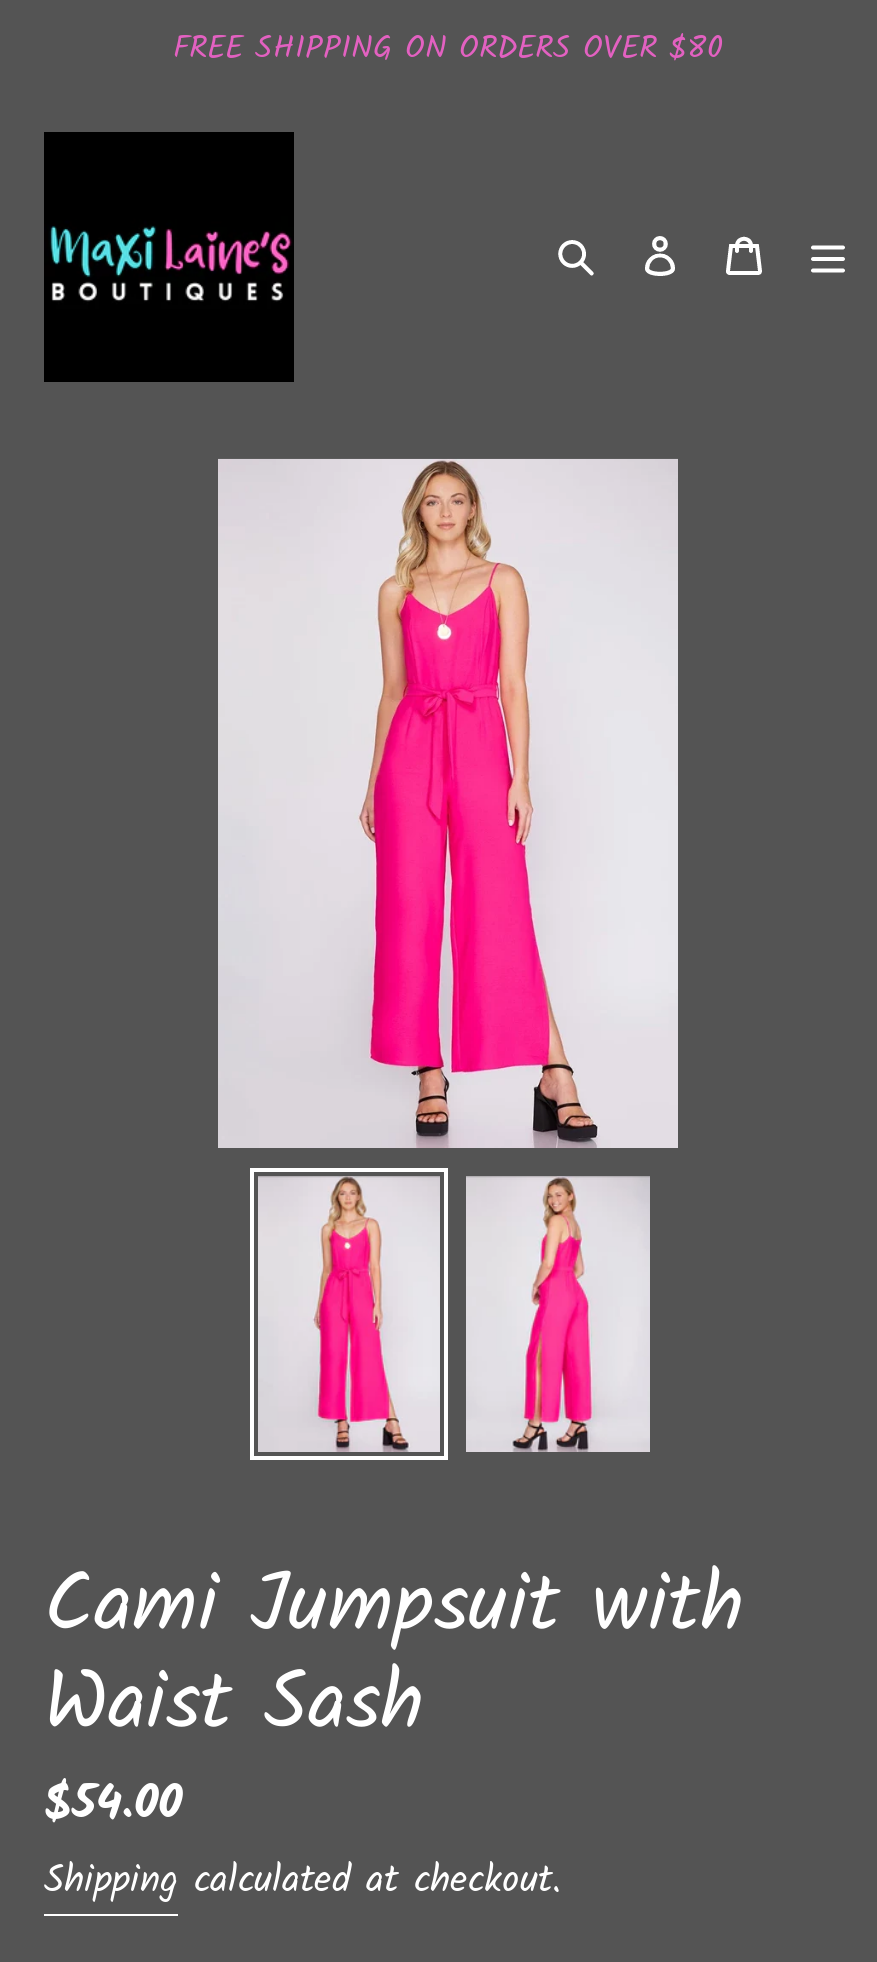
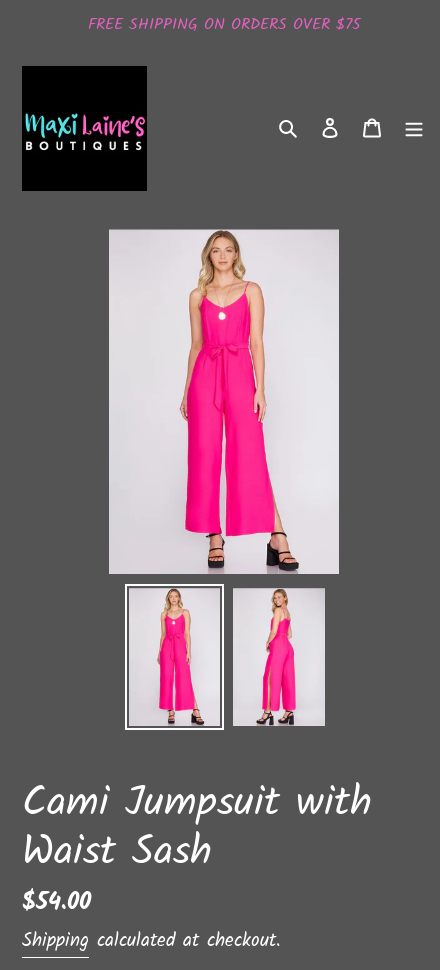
- FREE SHIPPING ON ORDERS OVER $80
+ FREE SHIPPING ON ORDERS OVER $75
